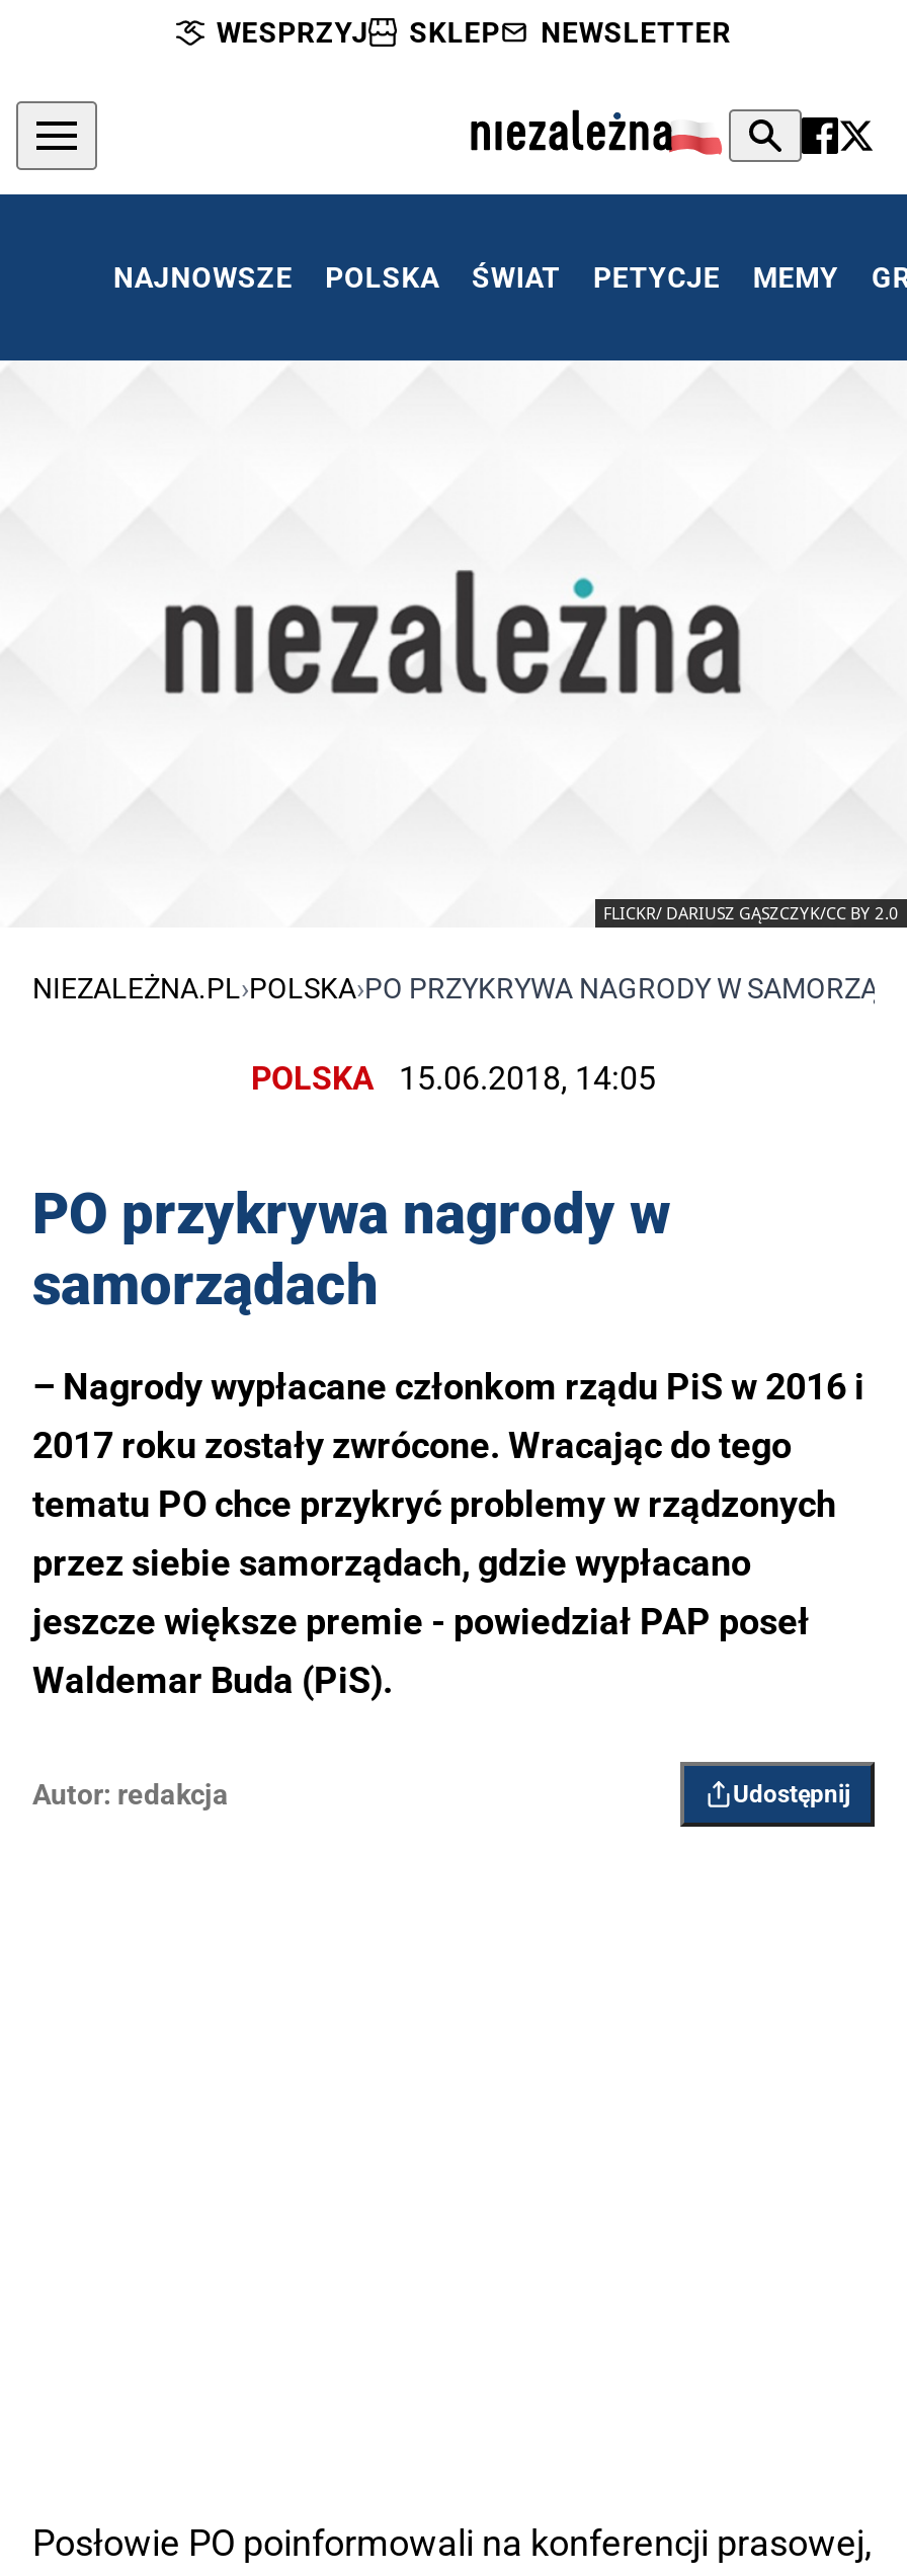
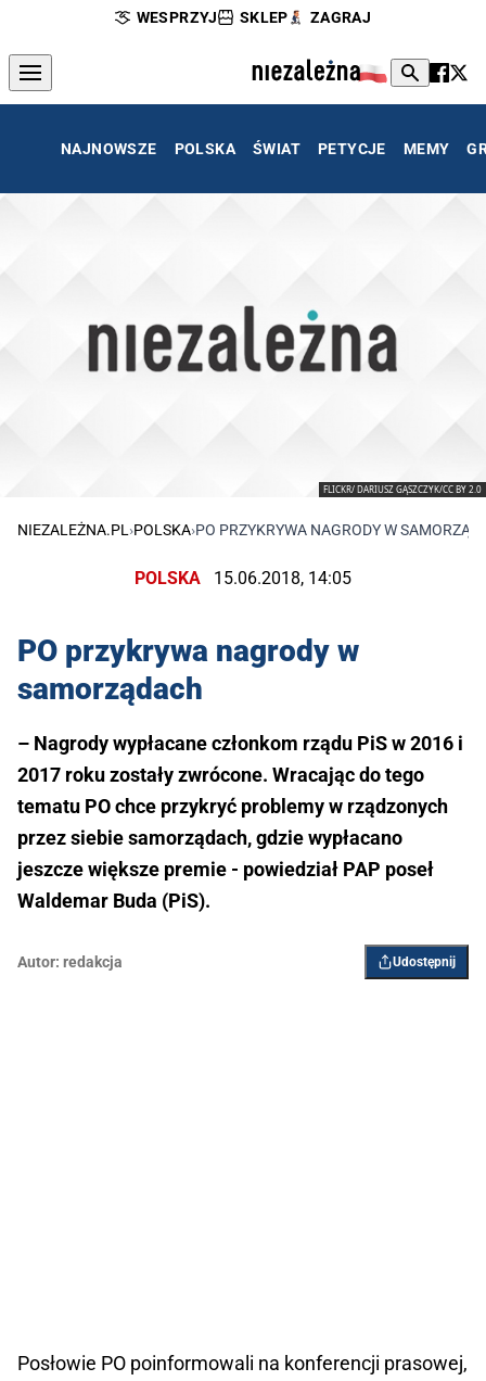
- NEWSLETTER
+ ZAGRAJ
